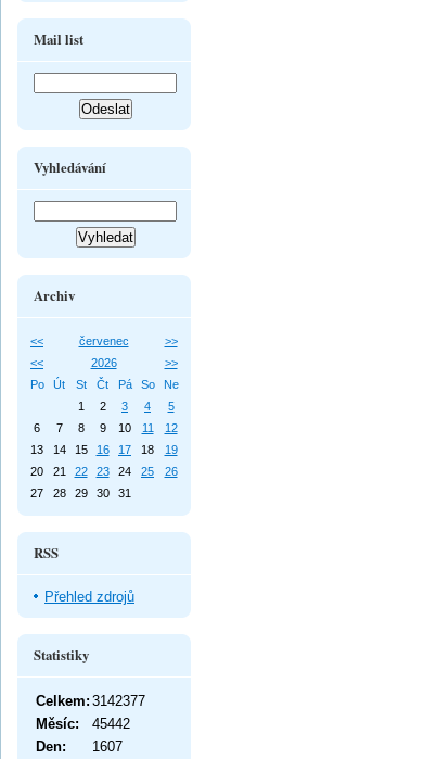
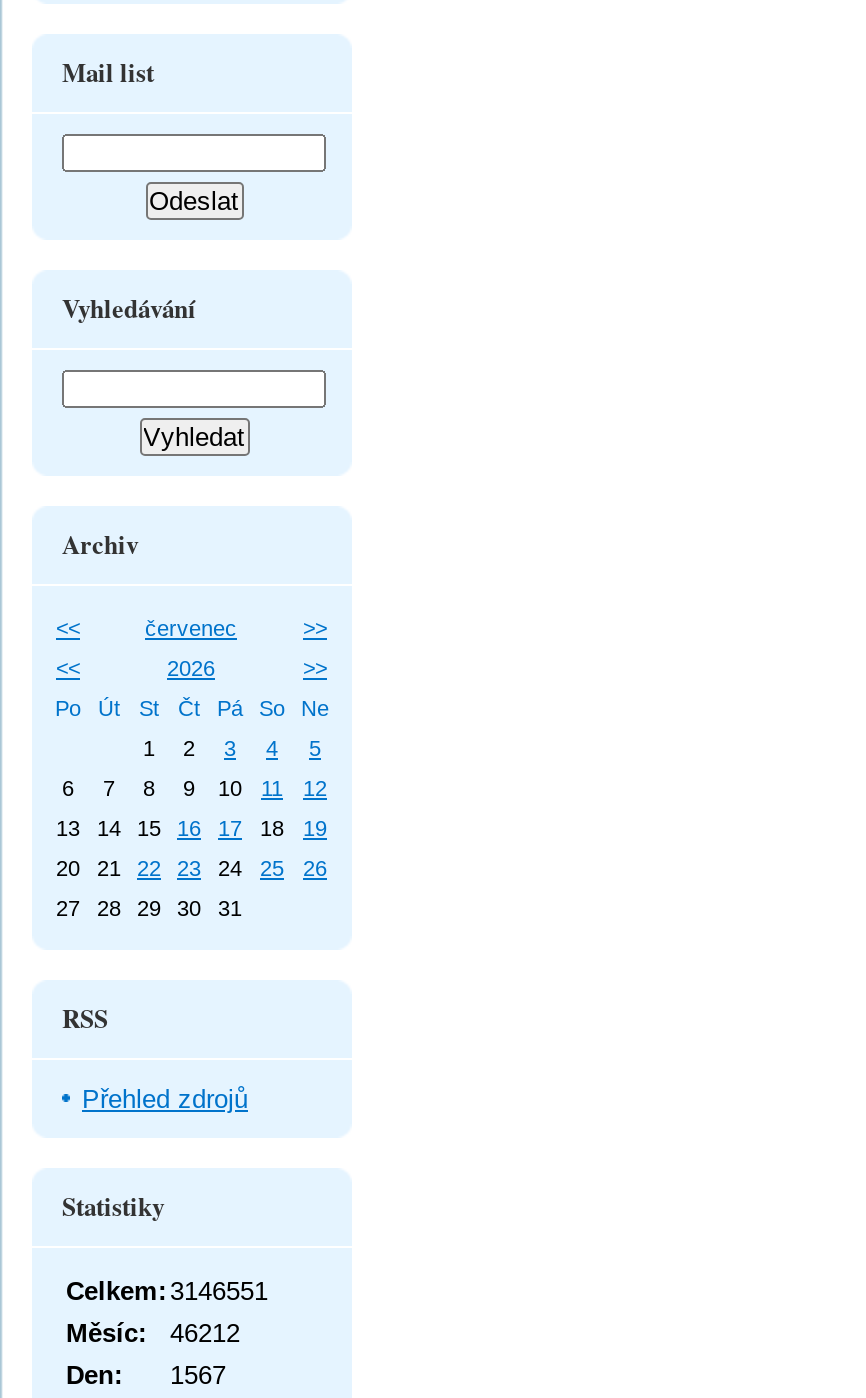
- Celkem: 3142377
+ Celkem: 3146551

- Měsíc: 45442
+ Měsíc: 46212

- Den: 1607
+ Den: 1567
